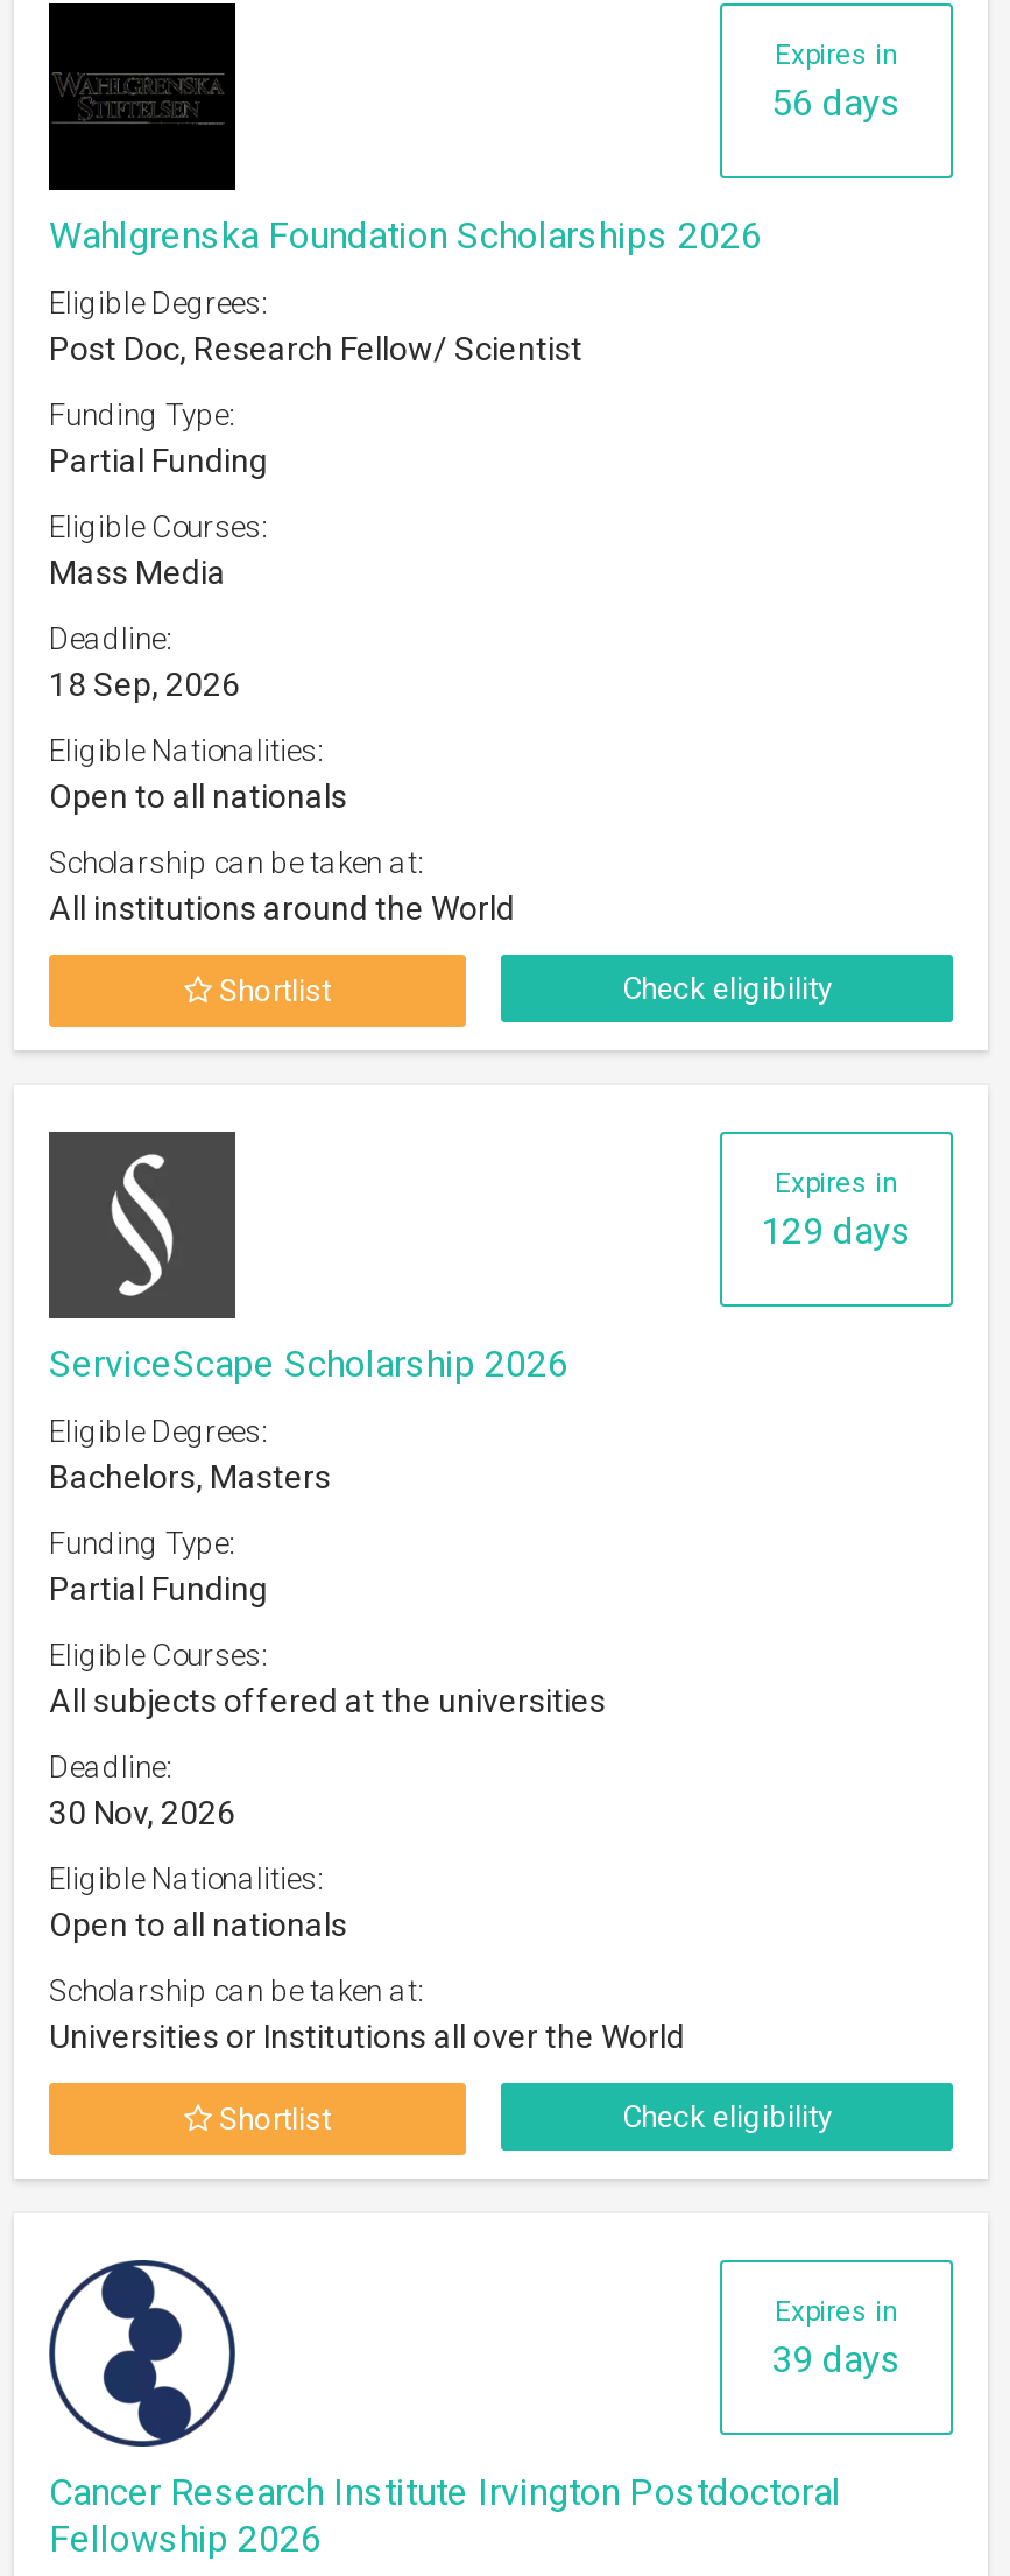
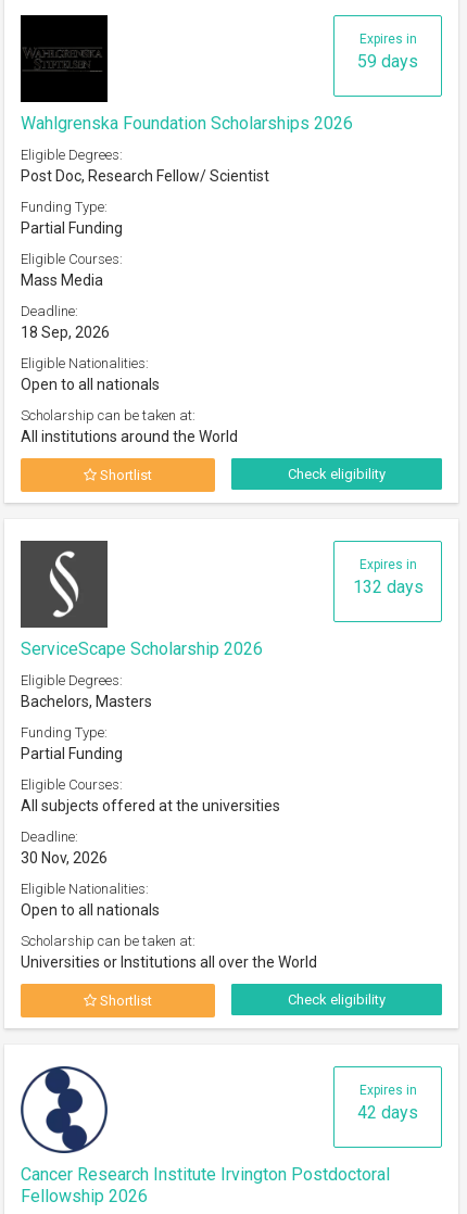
- 56 days
+ 59 days

- 129 days
+ 132 days

- 39 days
+ 42 days
